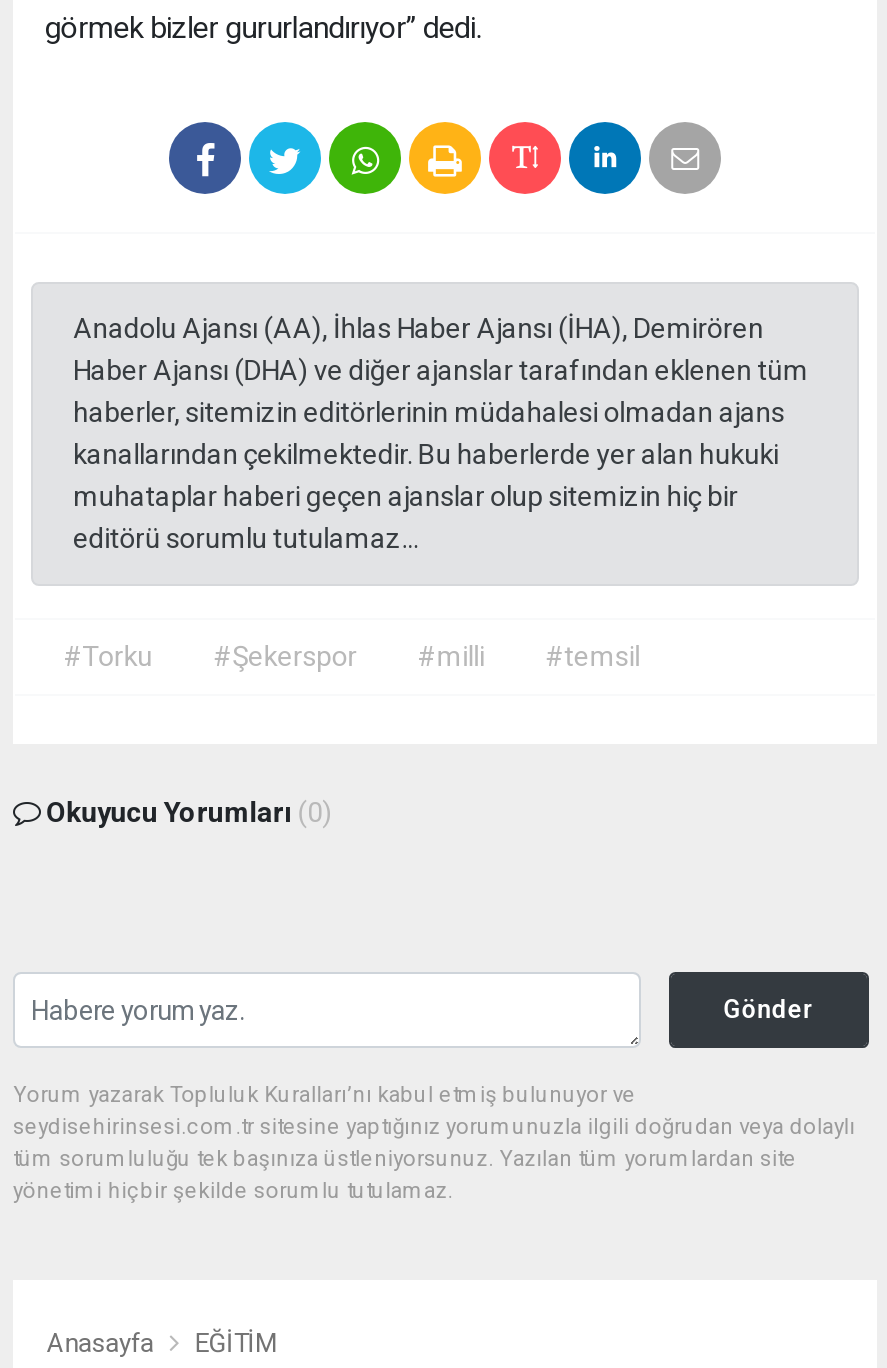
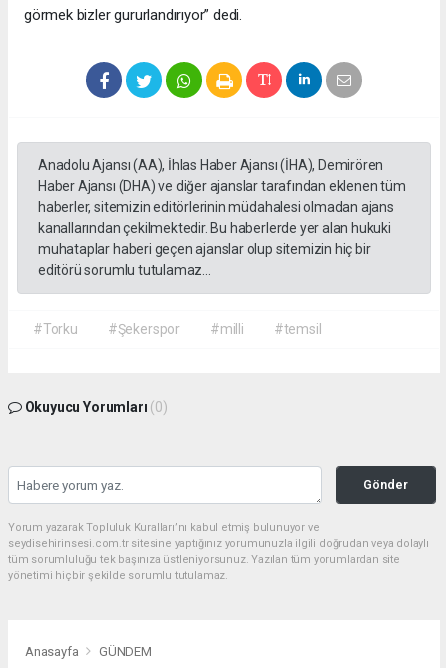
- EĞİTİM
+ GÜNDEM
